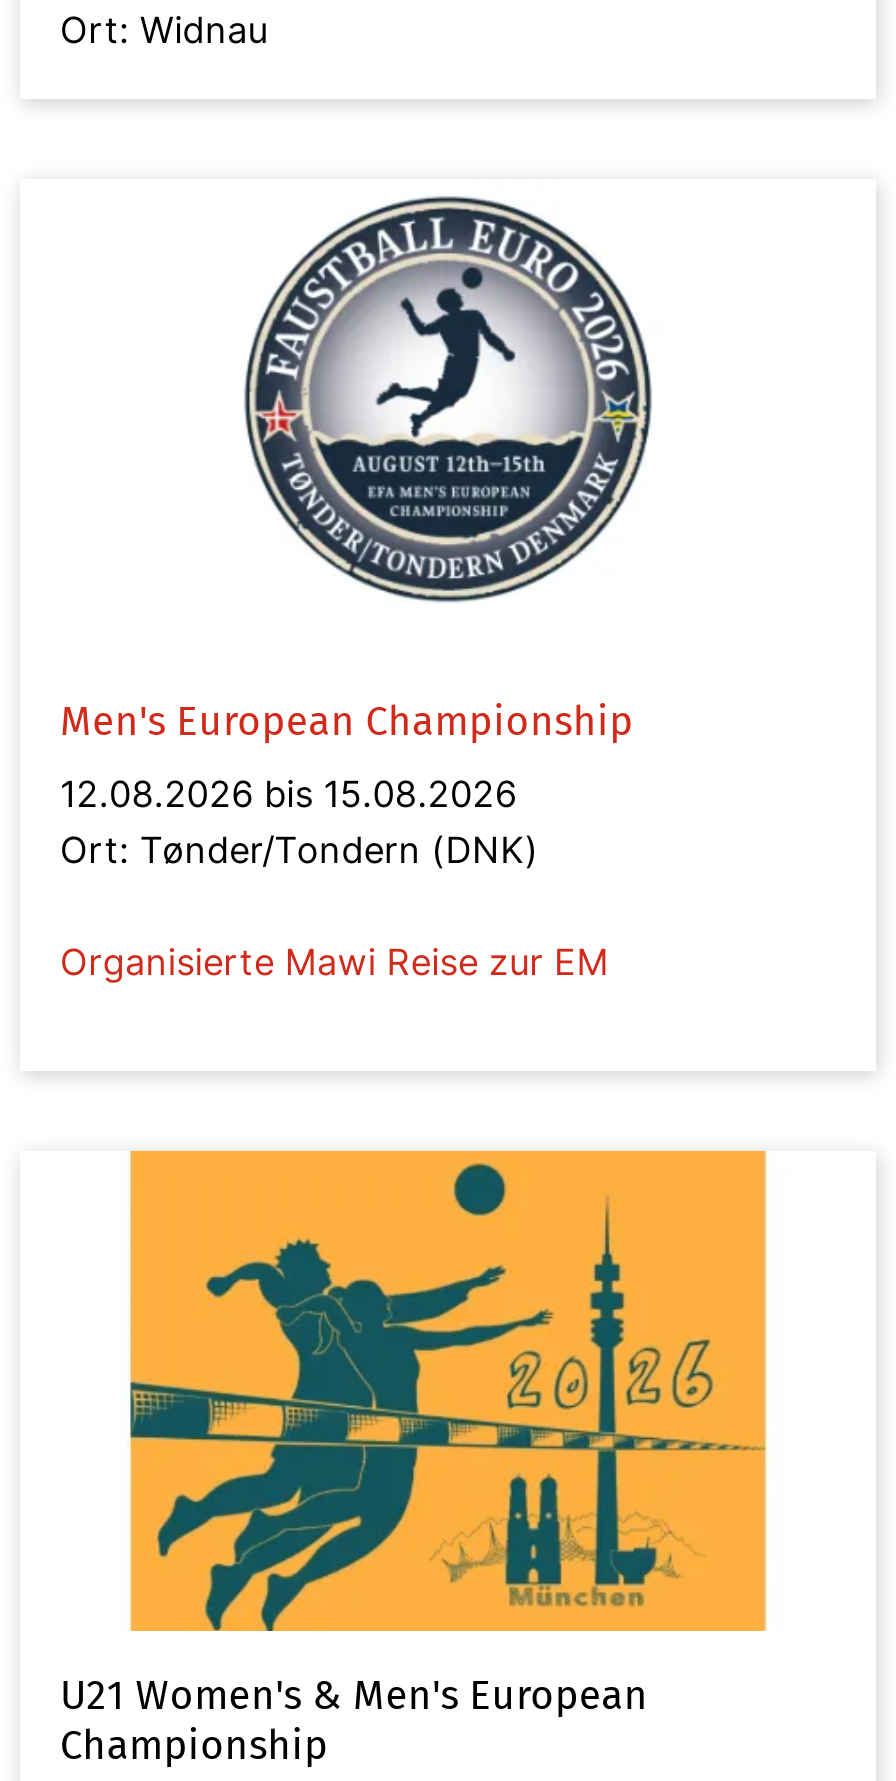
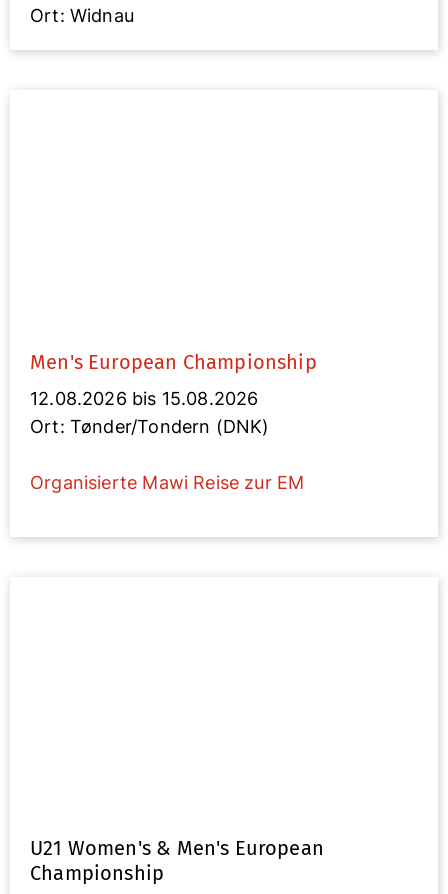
- [image]

- [image]
